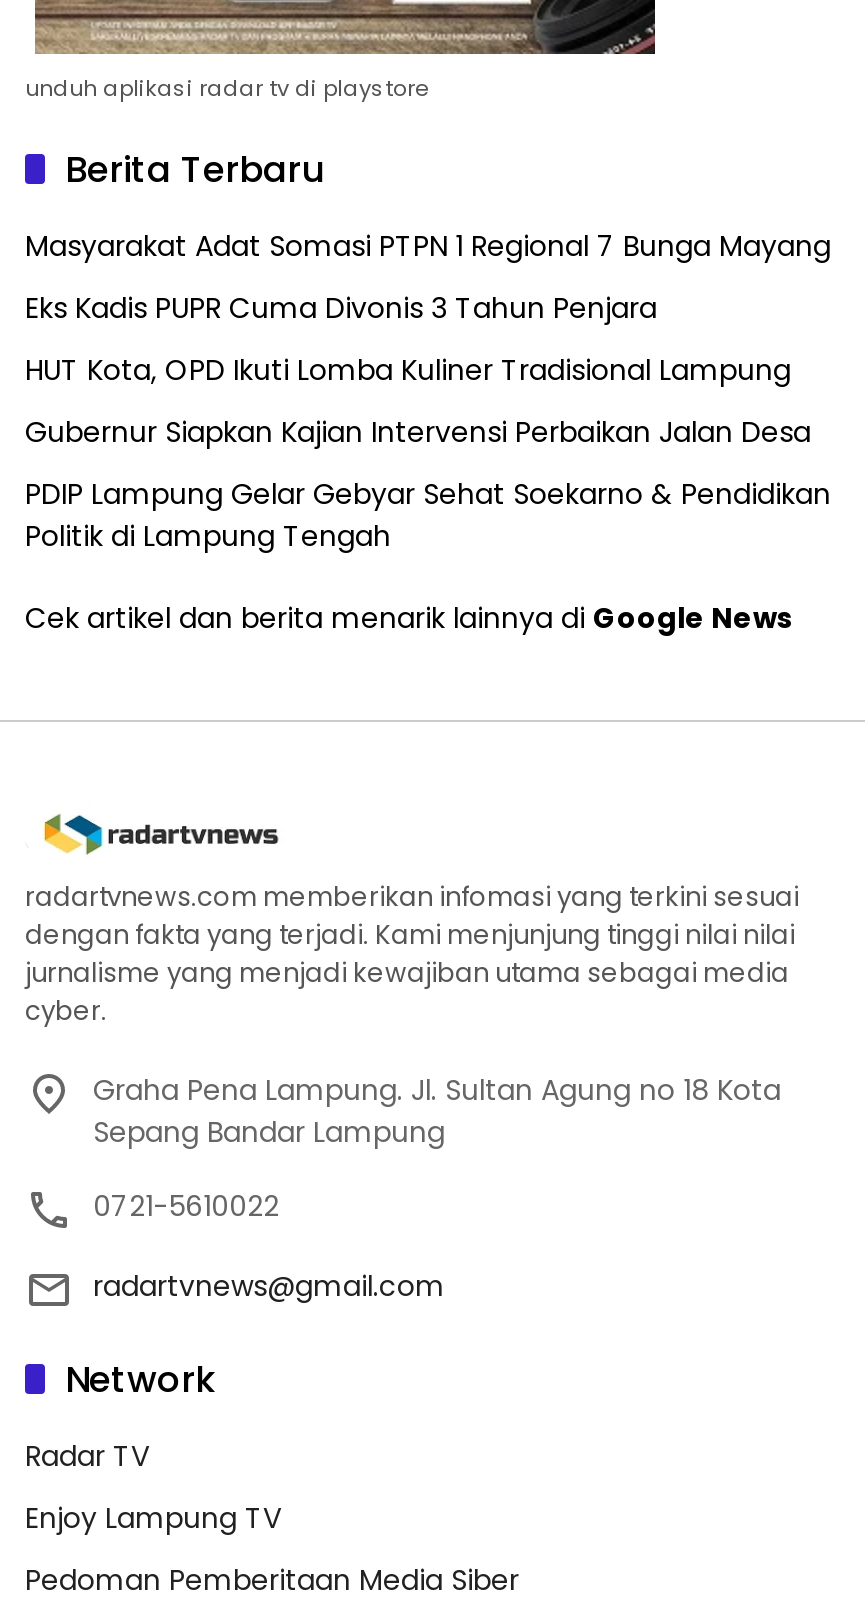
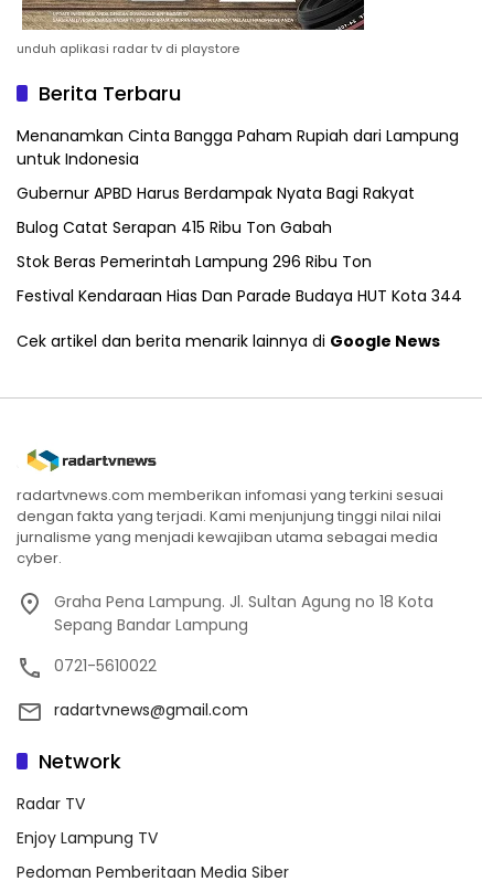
- Masyarakat Adat Somasi PTPN 1 Regional 7 Bunga Mayang
+ Menanamkan Cinta Bangga Paham Rupiah dari Lampung
+ untuk Indonesia

- Eks Kadis PUPR Cuma Divonis 3 Tahun Penjara
+ Gubernur APBD Harus Berdampak Nyata Bagi Rakyat

- HUT Kota, OPD Ikuti Lomba Kuliner Tradisional Lampung
+ Bulog Catat Serapan 415 Ribu Ton Gabah

- Gubernur Siapkan Kajian Intervensi Perbaikan Jalan Desa
+ Stok Beras Pemerintah Lampung 296 Ribu Ton

- PDIP Lampung Gelar Gebyar Sehat Soekarno & Pendidikan
- Politik di Lampung Tengah
+ Festival Kendaraan Hias Dan Parade Budaya HUT Kota 344
